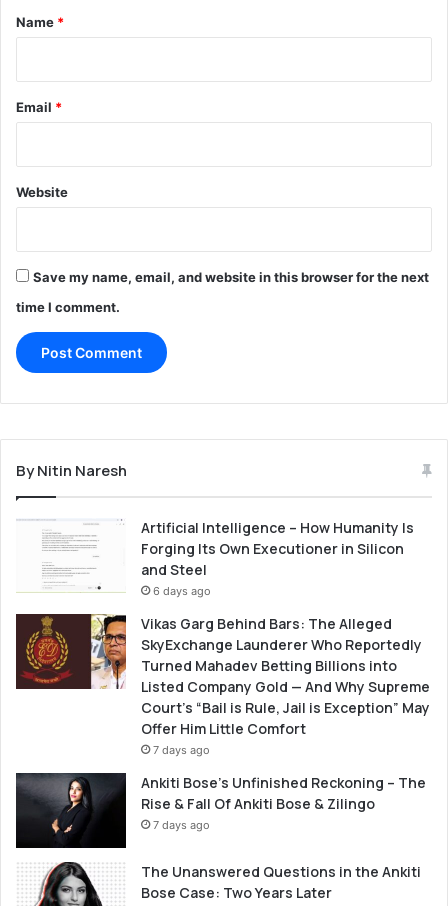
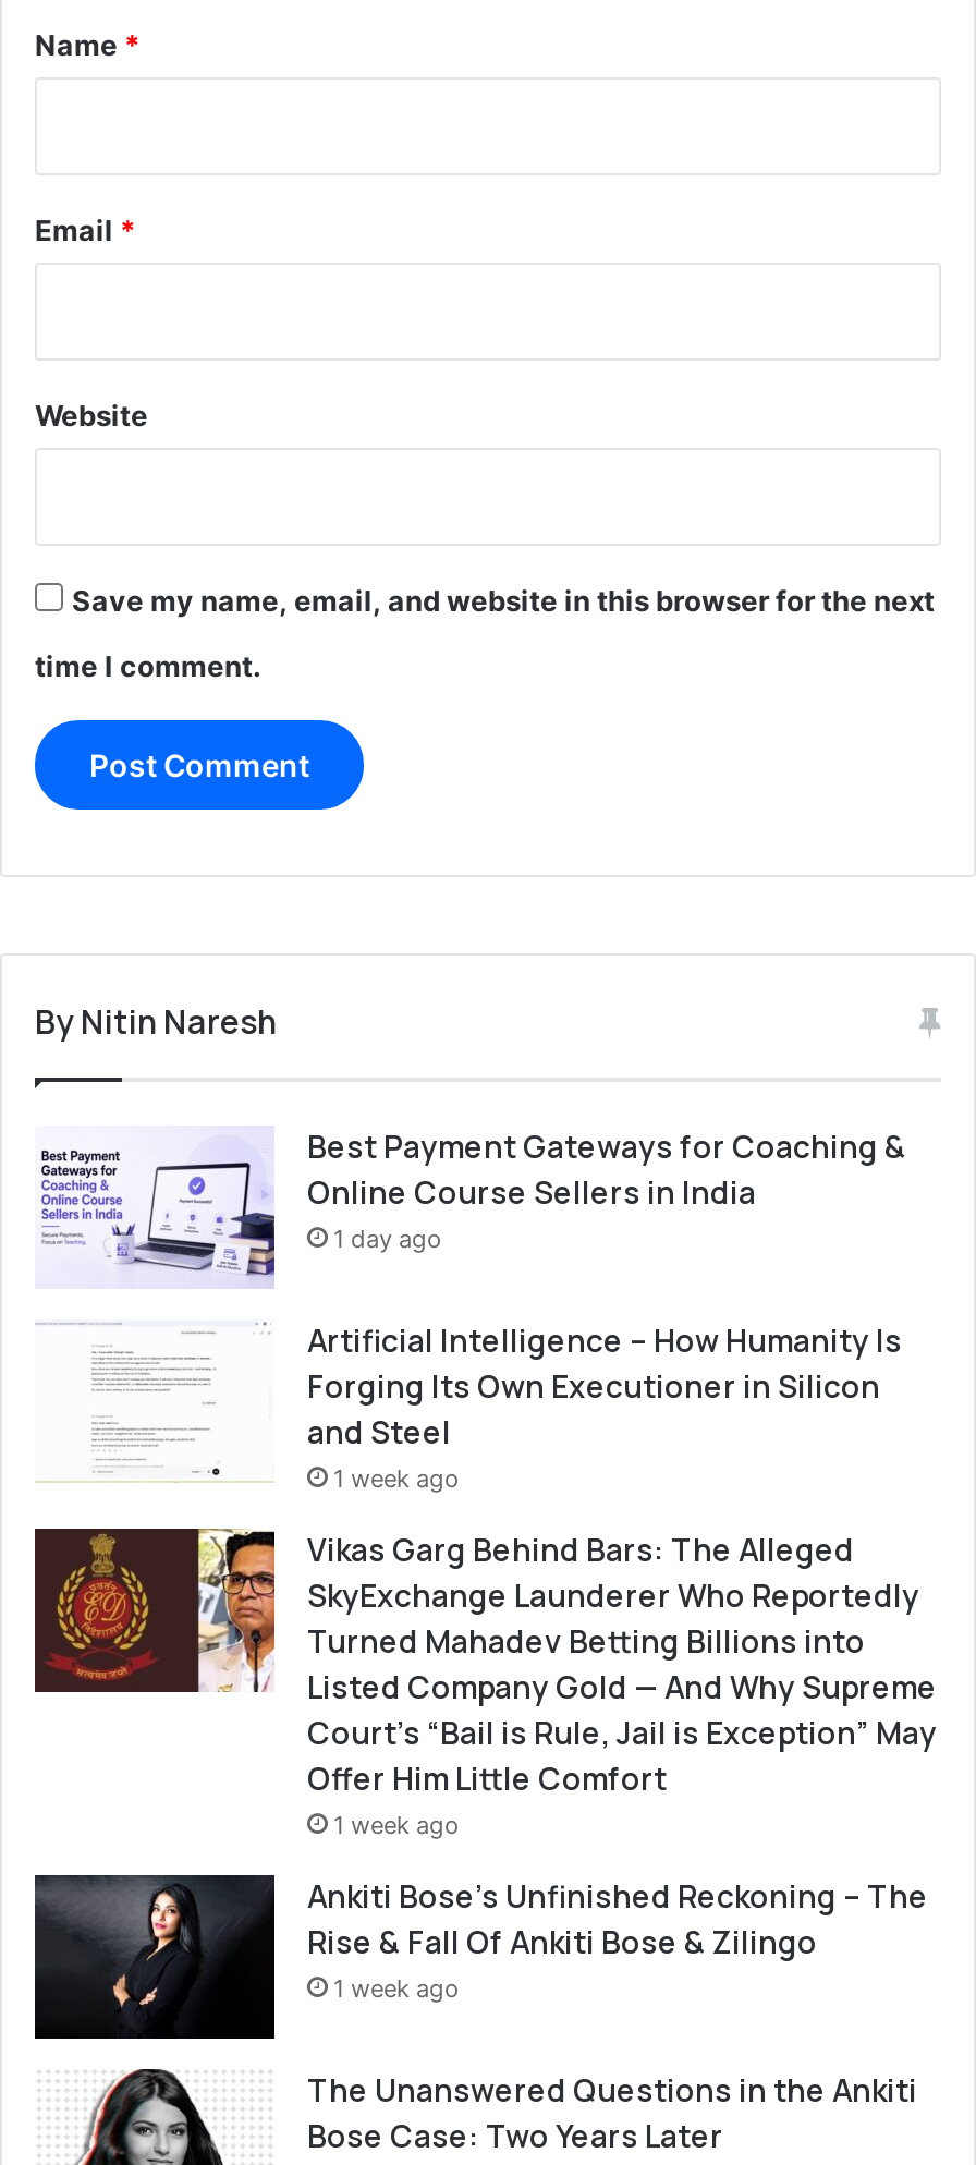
+ [image]
+ Best Payment Gateways for Coaching &
+ Online Course Sellers in India
+ 1 day ago

- 6 days ago
+ 1 week ago

- 7 days ago
+ 1 week ago

- 7 days ago
+ 1 week ago
